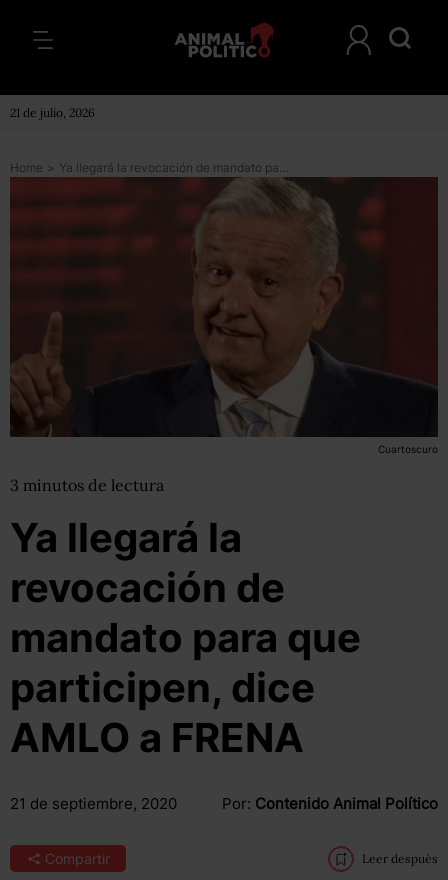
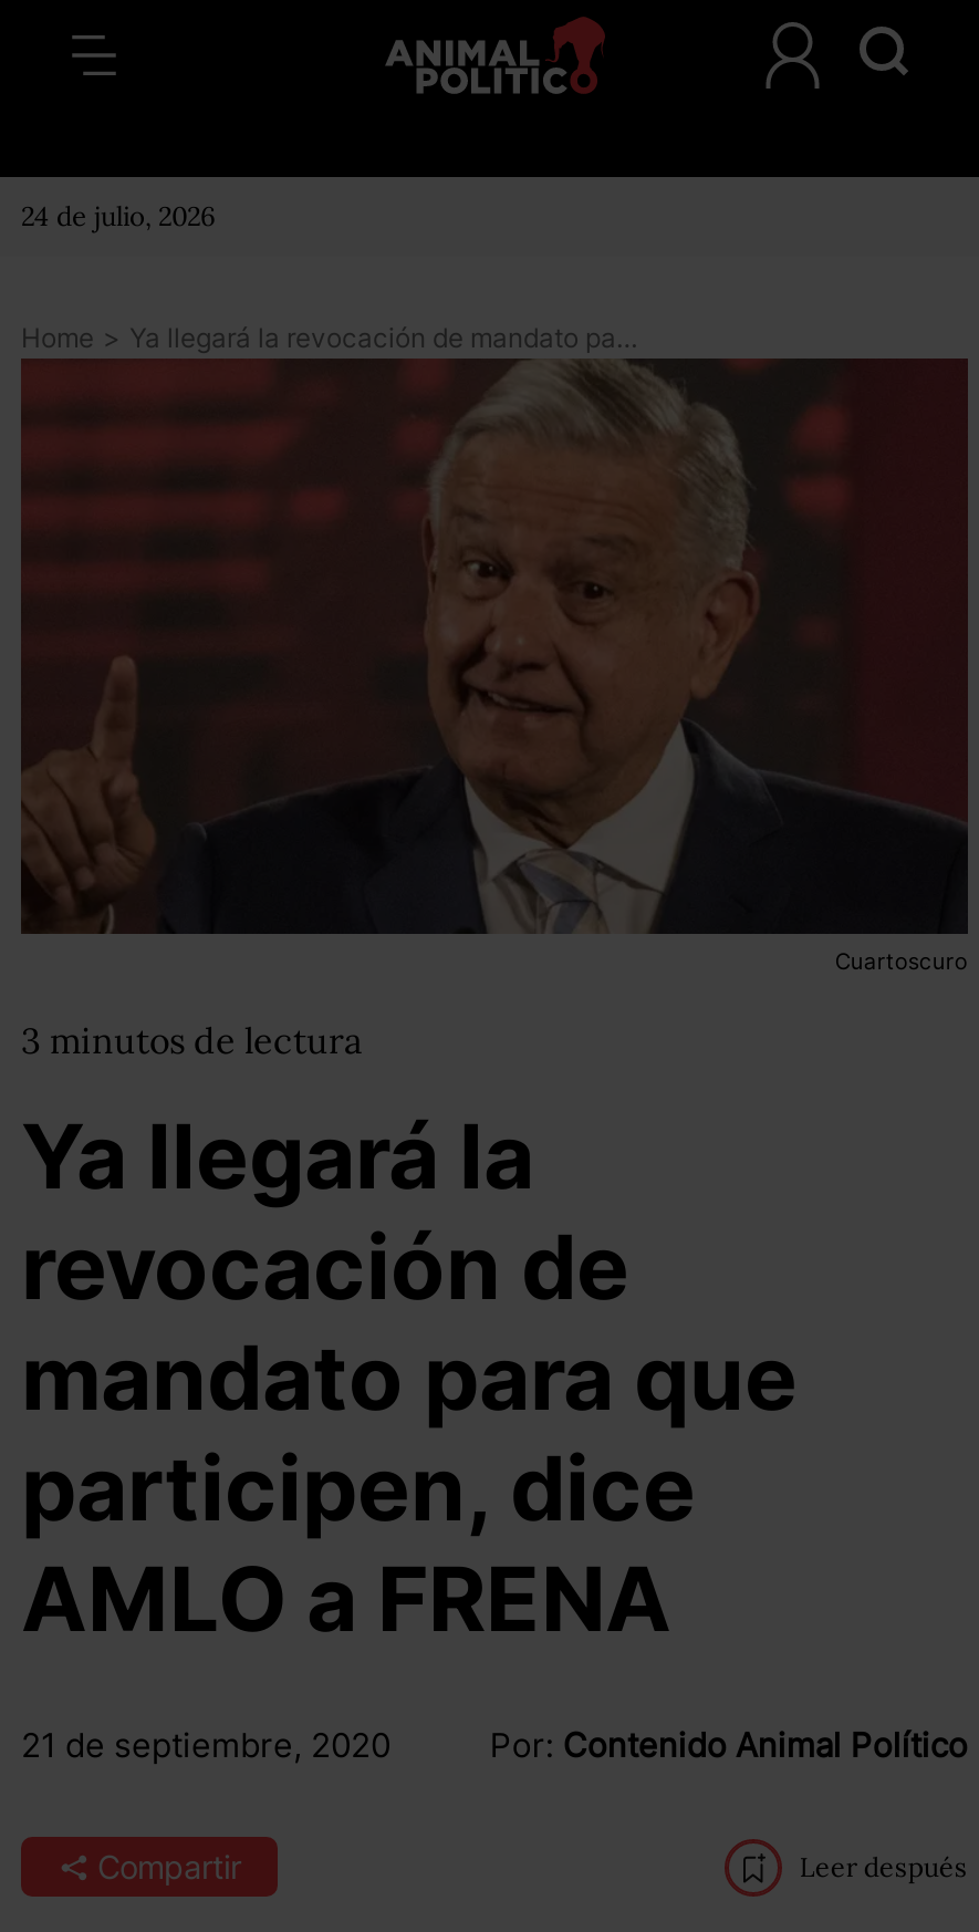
- 21 de julio, 2026
+ 24 de julio, 2026
